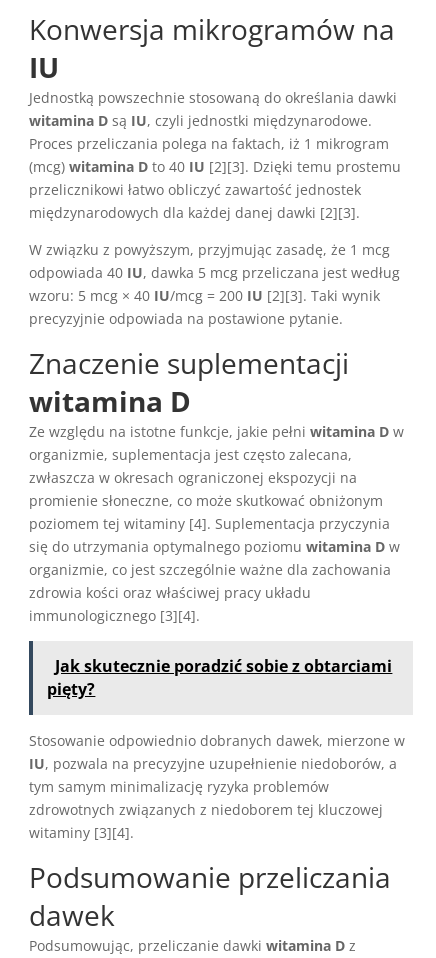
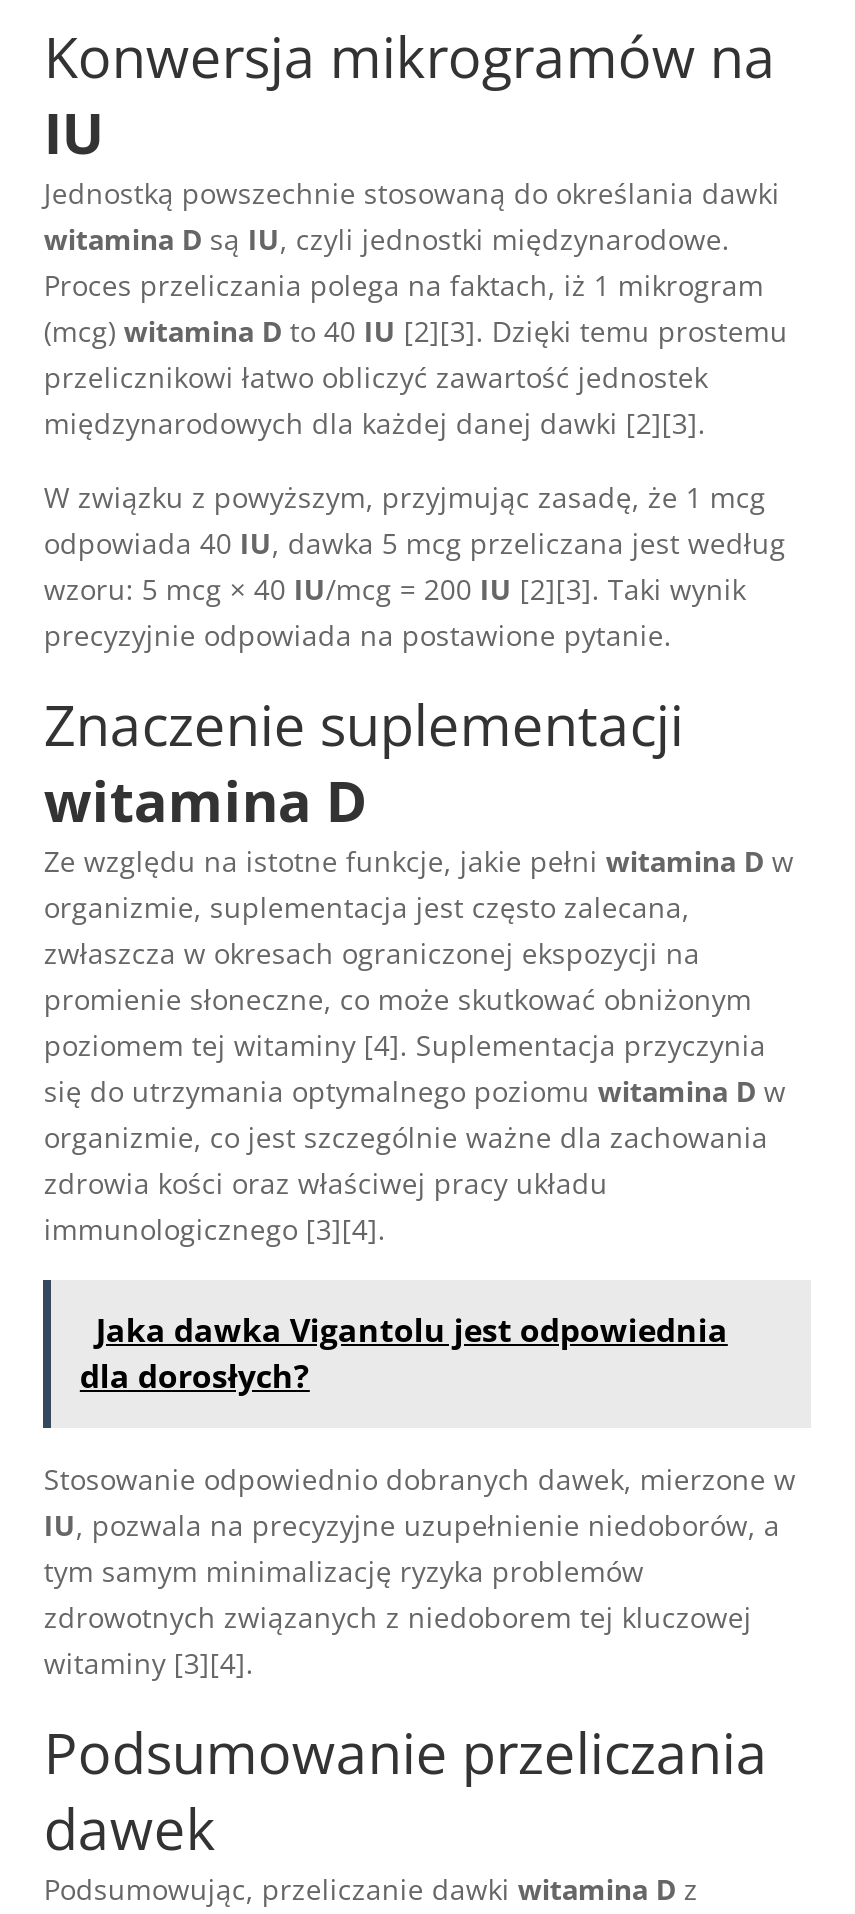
- Jak skutecznie poradzić sobie z obtarciami
- pięty?
+ Jaka dawka Vigantolu jest odpowiednia
+ dla dorosłych?
